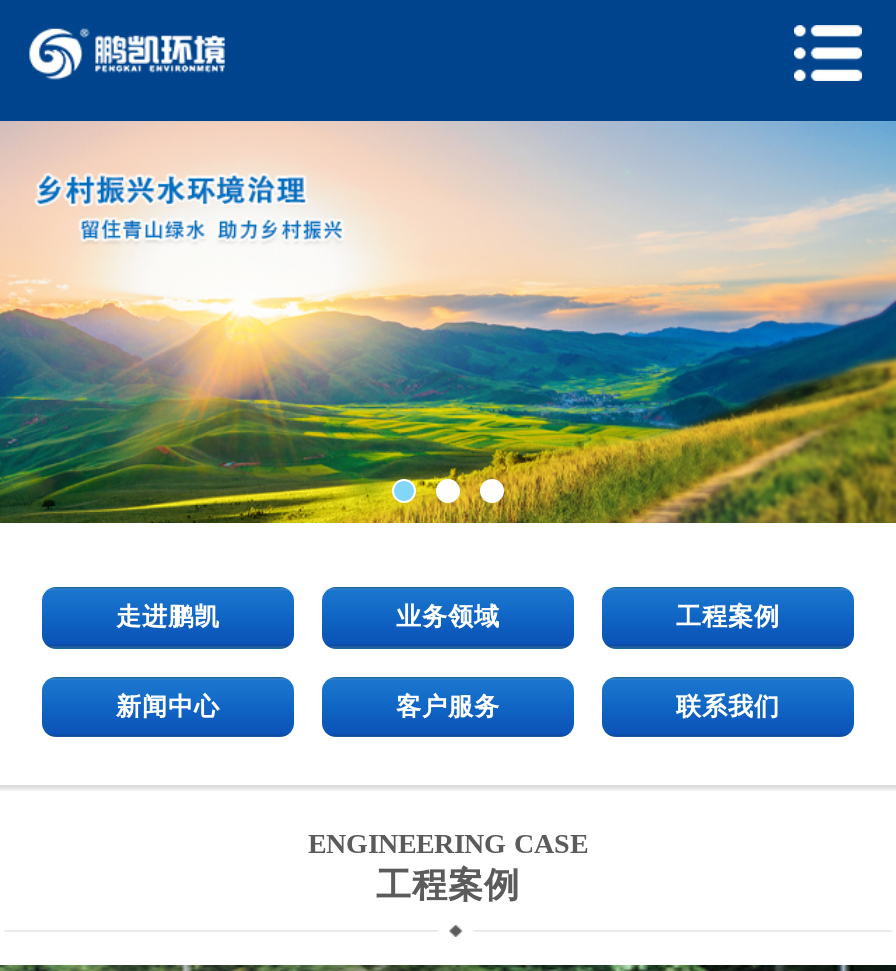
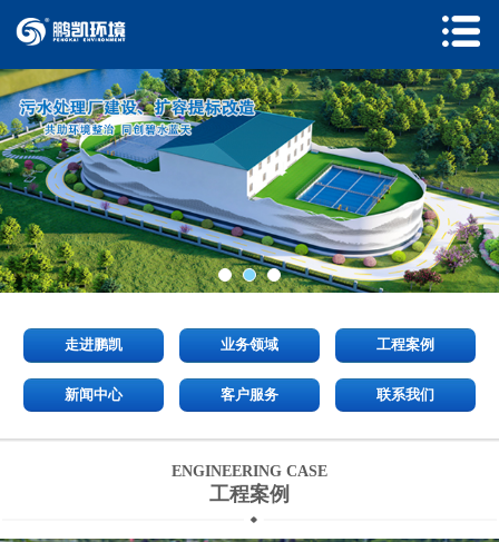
- [image]
+ [image]
